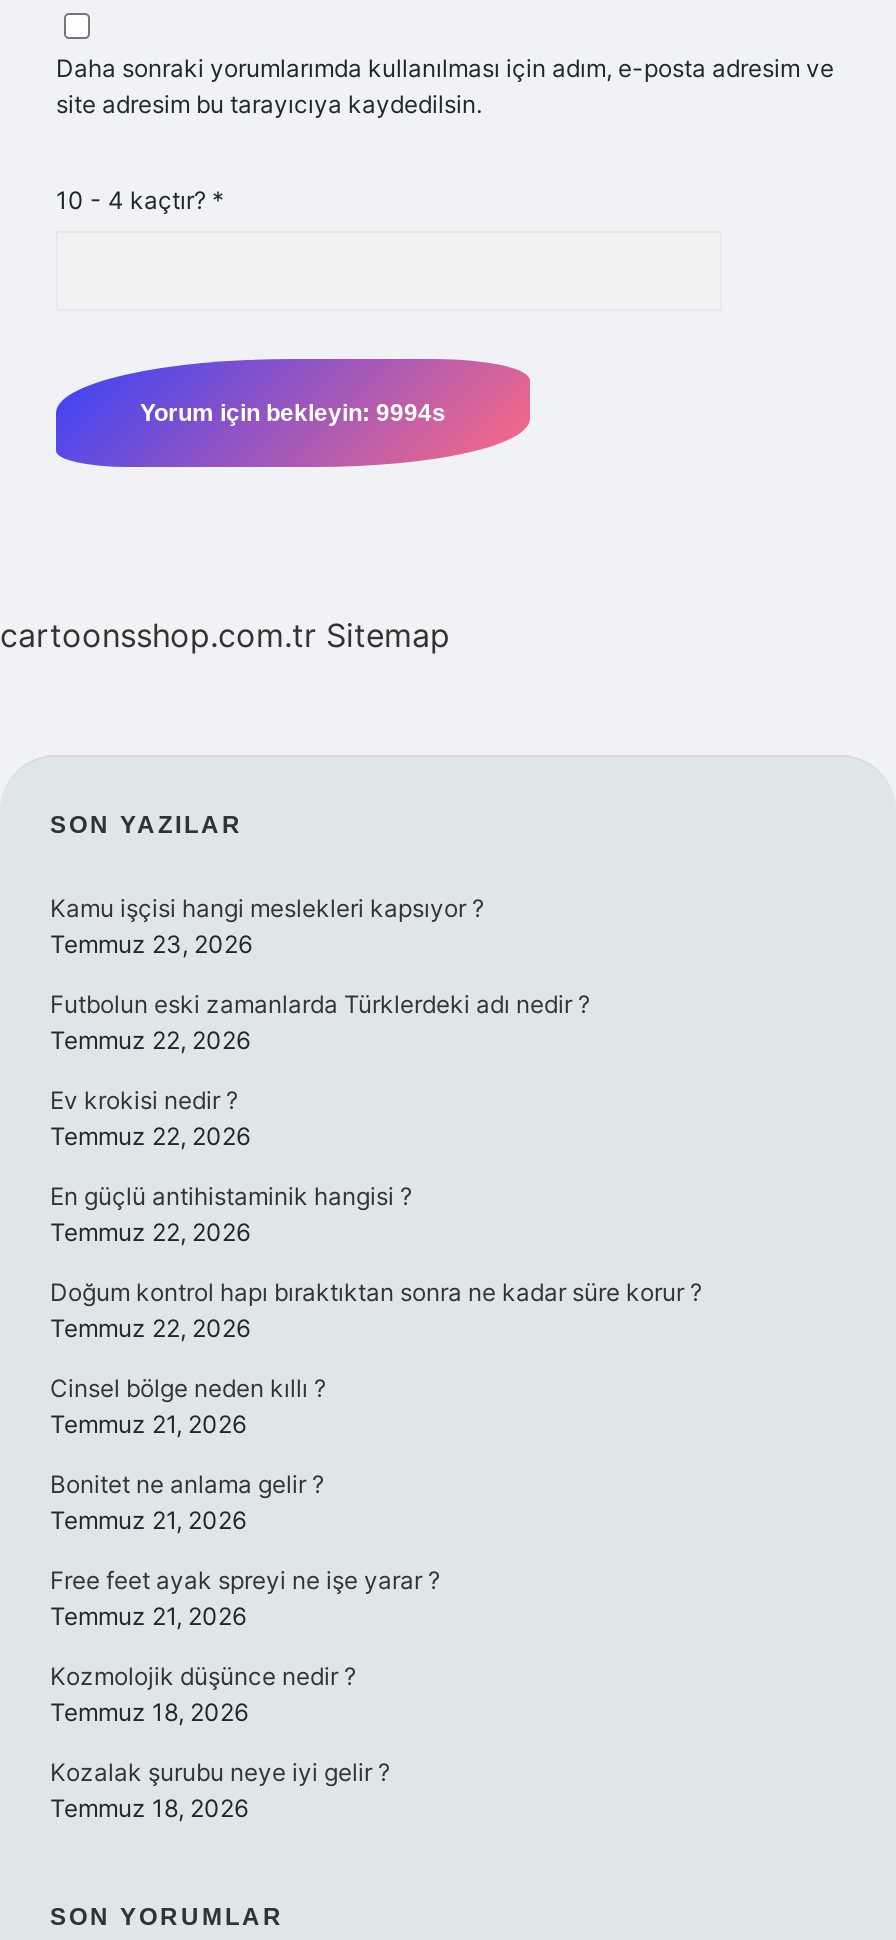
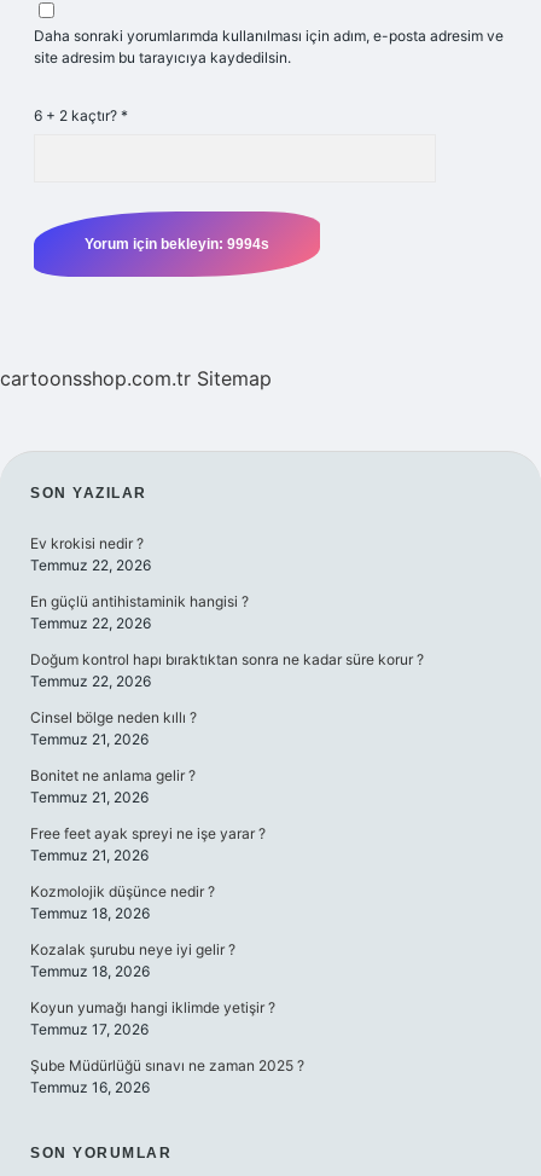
- 10 - 4 kaçtır? *
+ 6 + 2 kaçtır? *

- Kamu işçisi hangi meslekleri kapsıyor ?
- Temmuz 23, 2026
- Futbolun eski zamanlarda Türklerdeki adı nedir ?
- Temmuz 22, 2026

moved up: Ev krokisi nedir ? | Temmuz 22, 2026 | En güçlü antihistaminik hangisi ? | ... | Kozalak şurubu neye iyi gelir ? | Temmuz 18, 2026

+ Koyun yumağı hangi iklimde yetişir ?
+ Temmuz 17, 2026
+ Şube Müdürlüğü sınavı ne zaman 2025 ?
+ Temmuz 16, 2026
